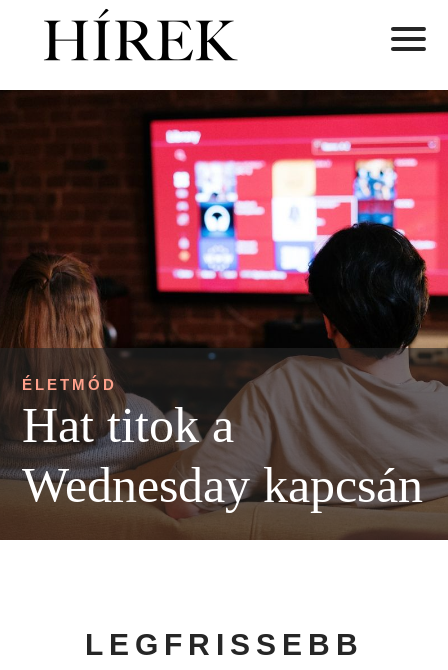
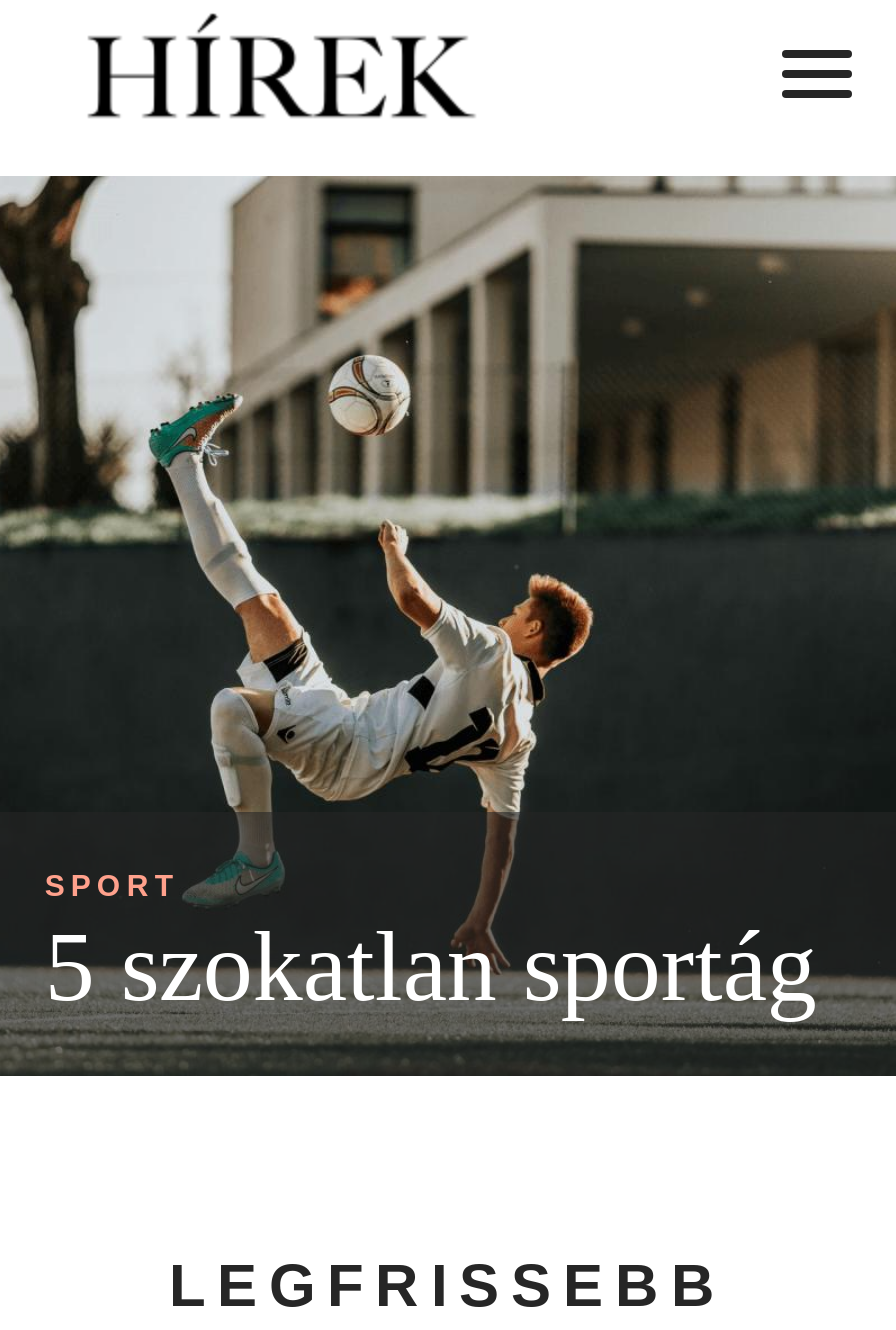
- [image]
- ÉLETMÓD
- Hat titok a
- Wednesday kapcsán
+ [image]
+ SPORT
+ 5 szokatlan sportág
